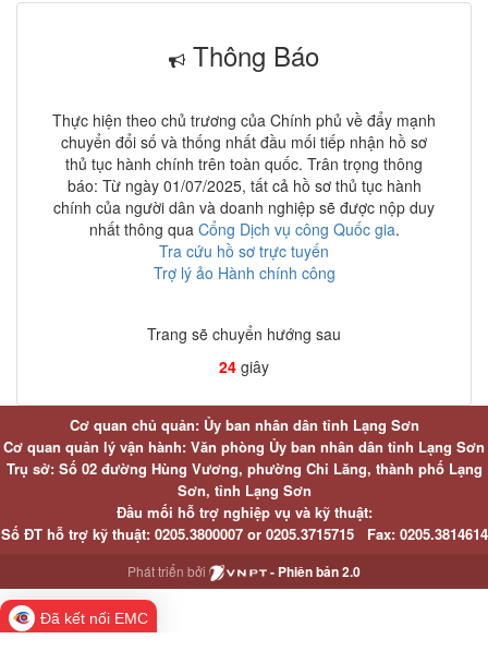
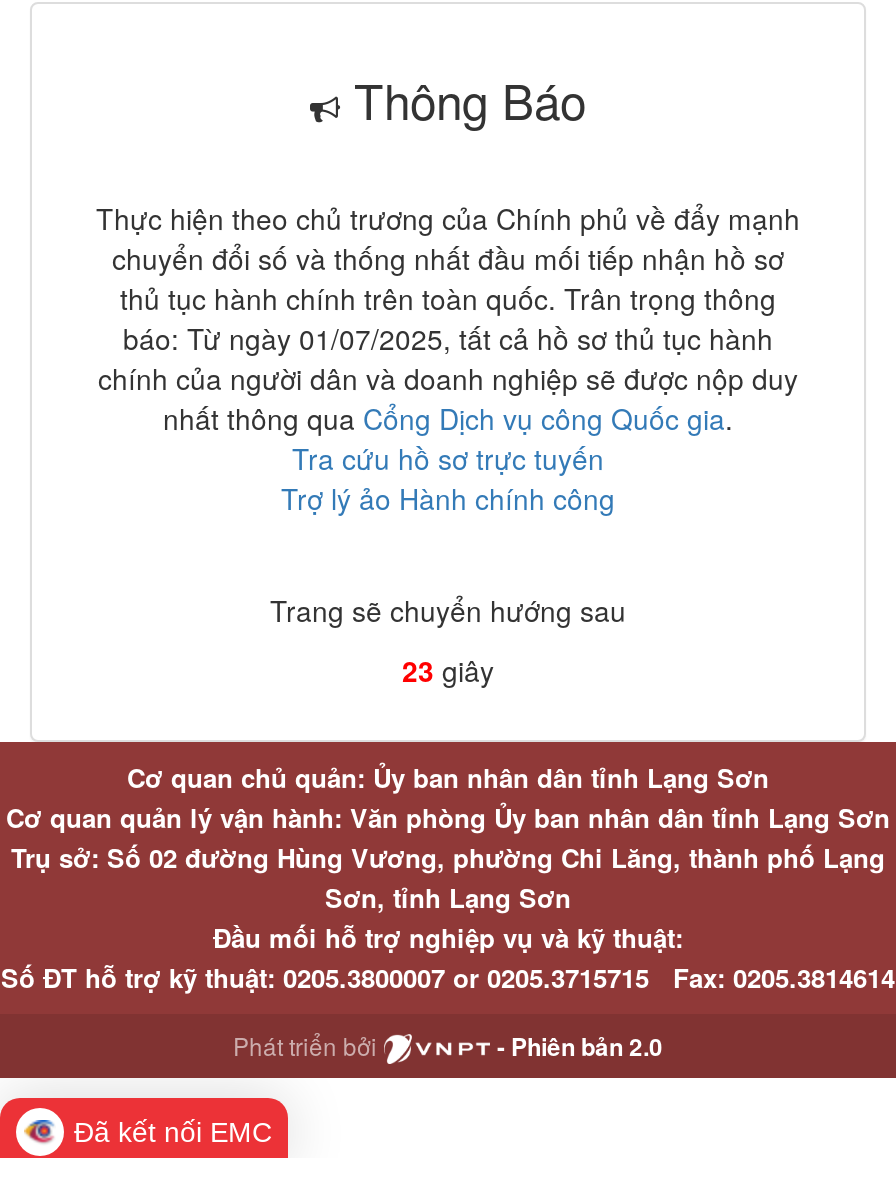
- 24 giây
+ 23 giây
